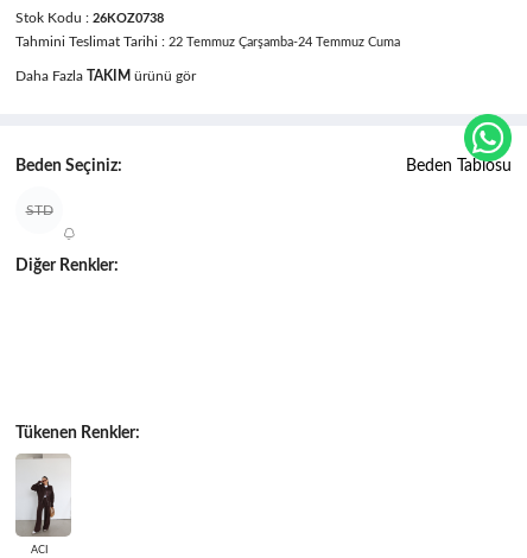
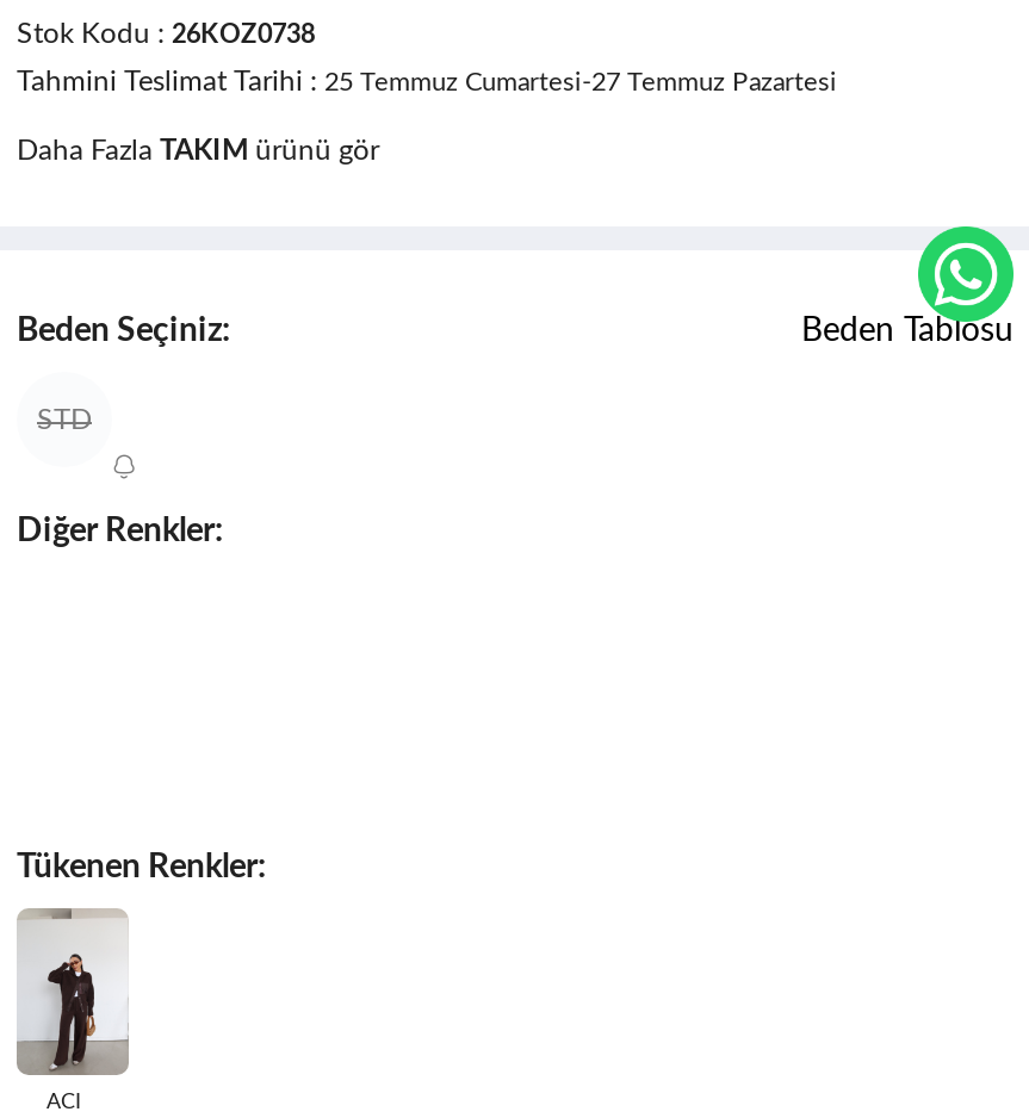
- Tahmini Teslimat Tarihi : 22 Temmuz Çarşamba-24 Temmuz Cuma
+ Tahmini Teslimat Tarihi : 25 Temmuz Cumartesi-27 Temmuz Pazartesi
